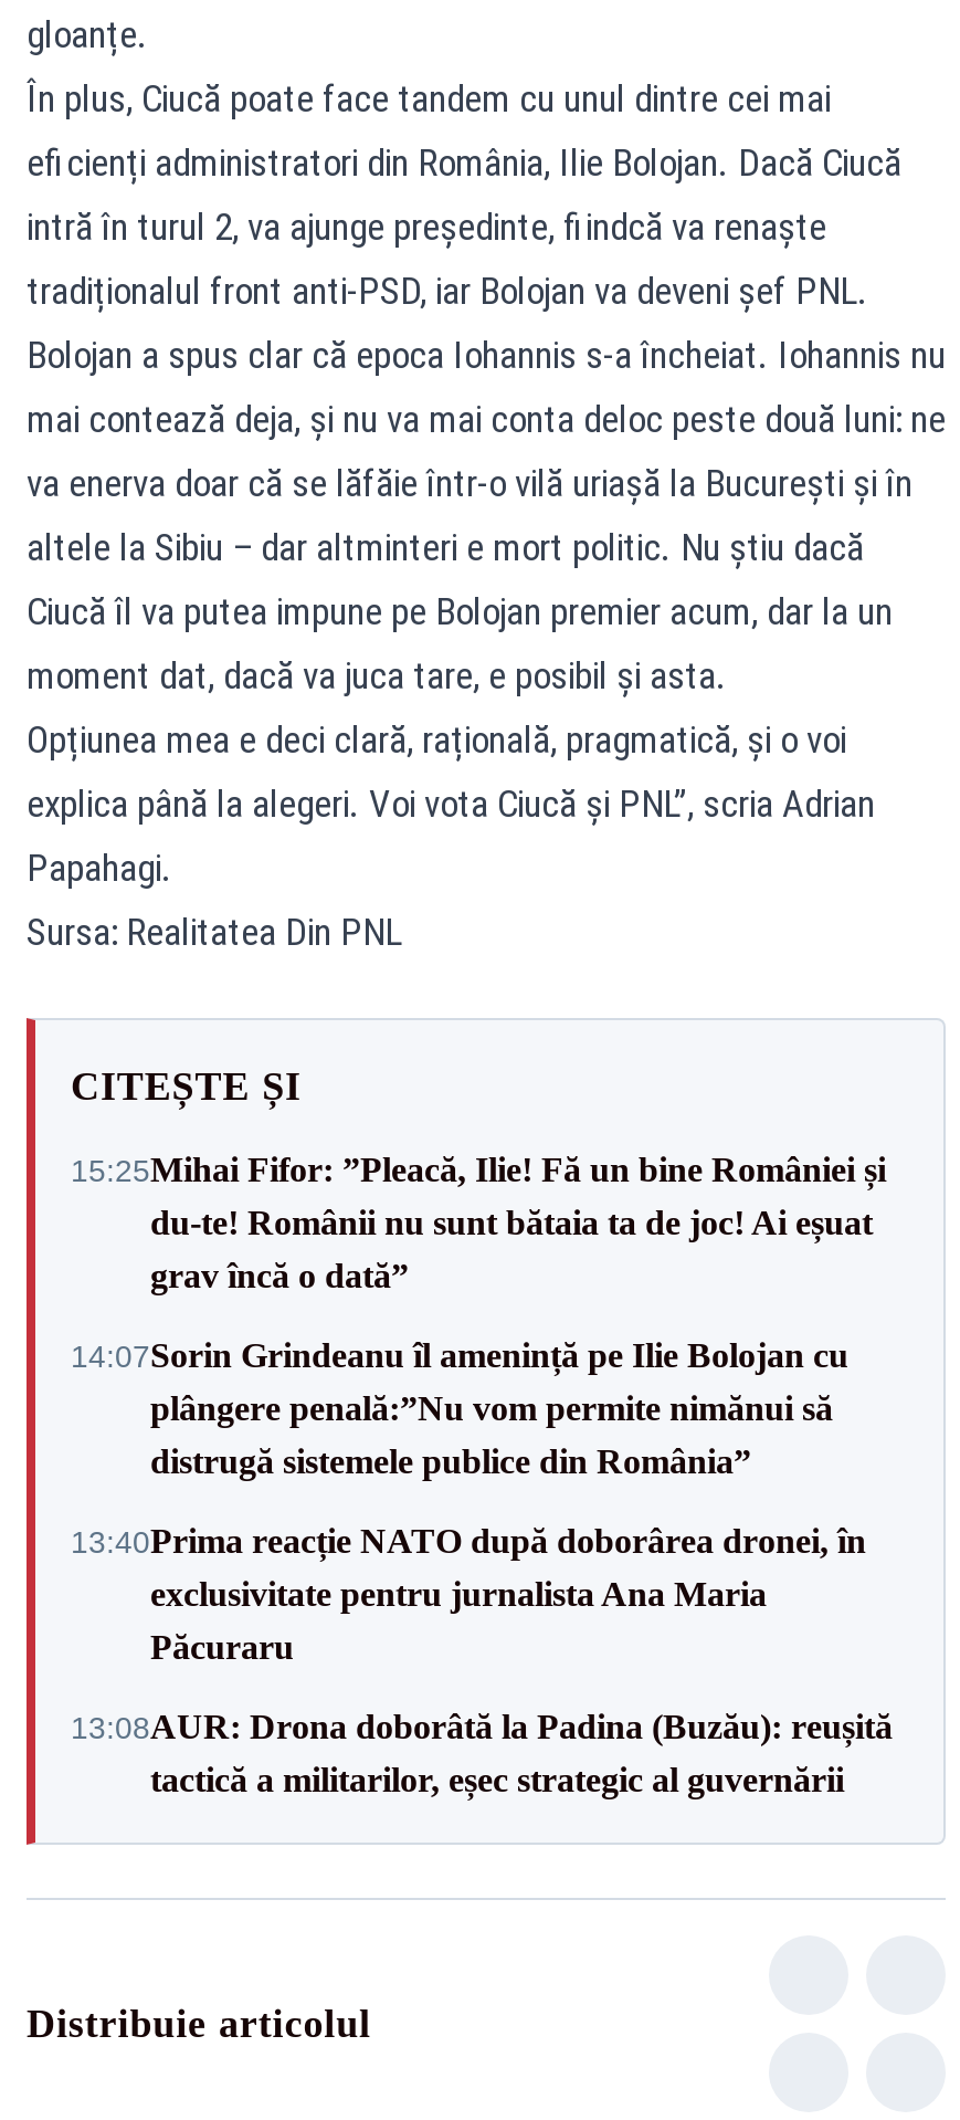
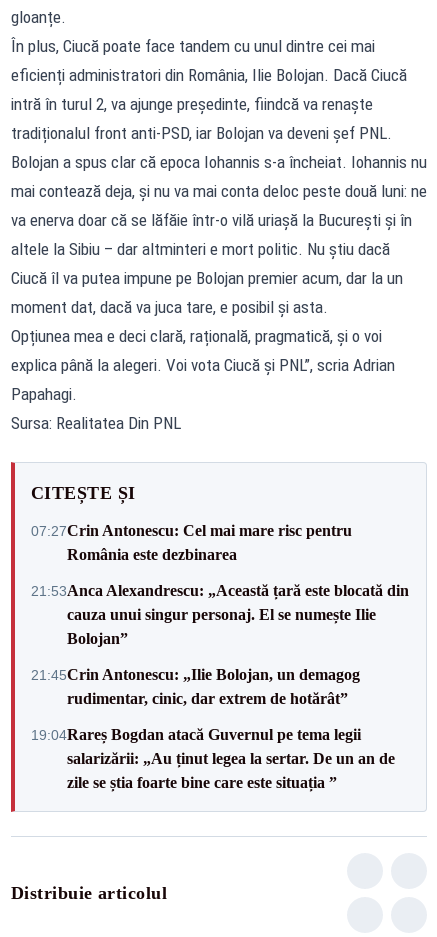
- 15:25Mihai Fifor: ”Pleacă, Ilie! Fă un bine României și
- du-te! Românii nu sunt bătaia ta de joc! Ai eșuat
- grav încă o dată”
+ 07:27Crin Antonescu: Cel mai mare risc pentru
+ România este dezbinarea

- 14:07Sorin Grindeanu îl amenință pe Ilie Bolojan cu
- plângere penală:”Nu vom permite nimănui să
- distrugă sistemele publice din România”
+ 21:53Anca Alexandrescu: „Această țară este blocată din
+ cauza unui singur personaj. El se numește Ilie
+ Bolojan”

- 13:40Prima reacție NATO după doborârea dronei, în
- exclusivitate pentru jurnalista Ana Maria
- Păcuraru
+ 21:45Crin Antonescu: „Ilie Bolojan, un demagog
+ rudimentar, cinic, dar extrem de hotărât”

- 13:08AUR: Drona doborâtă la Padina (Buzău): reușită
- tactică a militarilor, eșec strategic al guvernării
+ 19:04Rareș Bogdan atacă Guvernul pe tema legii
+ salarizării: „Au ținut legea la sertar. De un an de
+ zile se știa foarte bine care este situația ”
